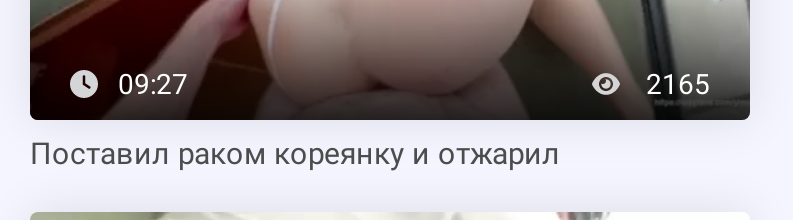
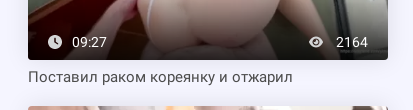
- 2165
+ 2164
